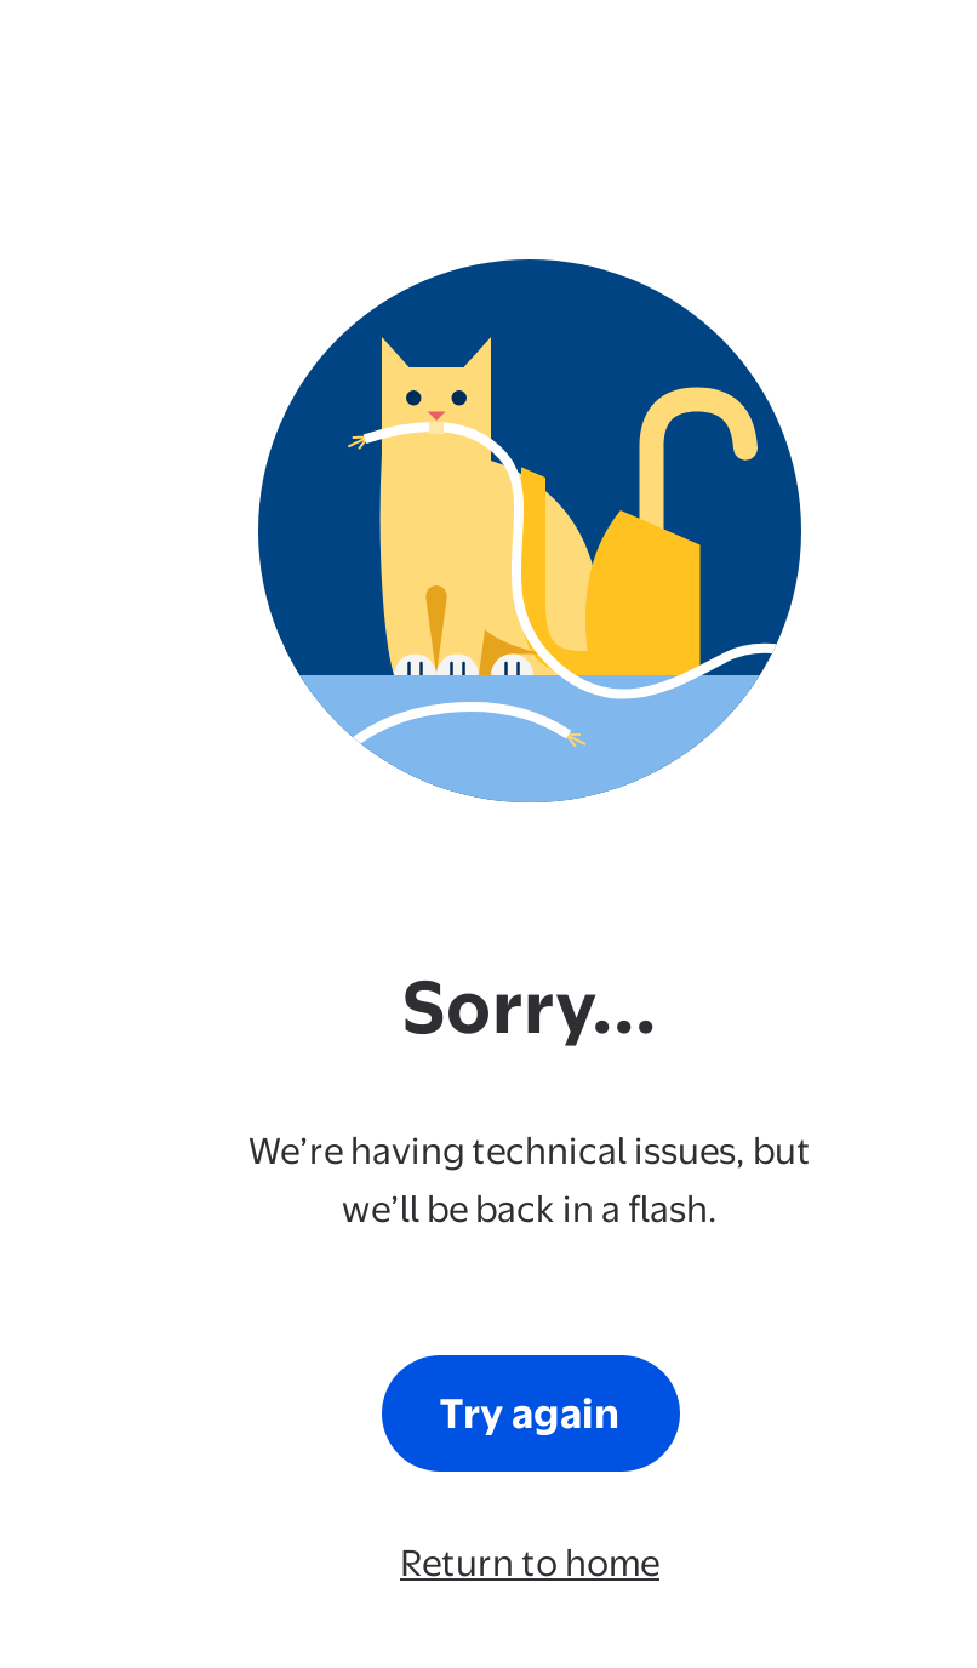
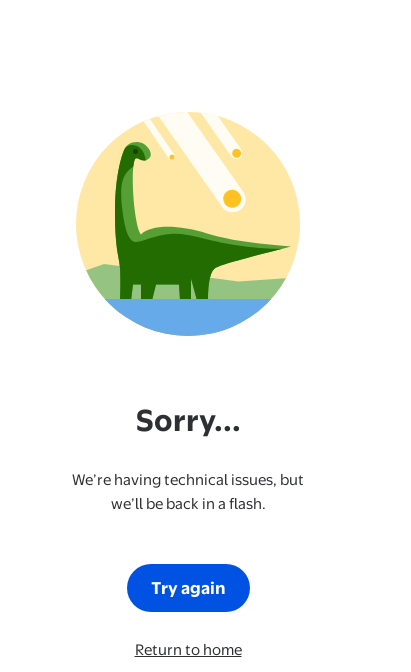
- [image]
+ [image]
